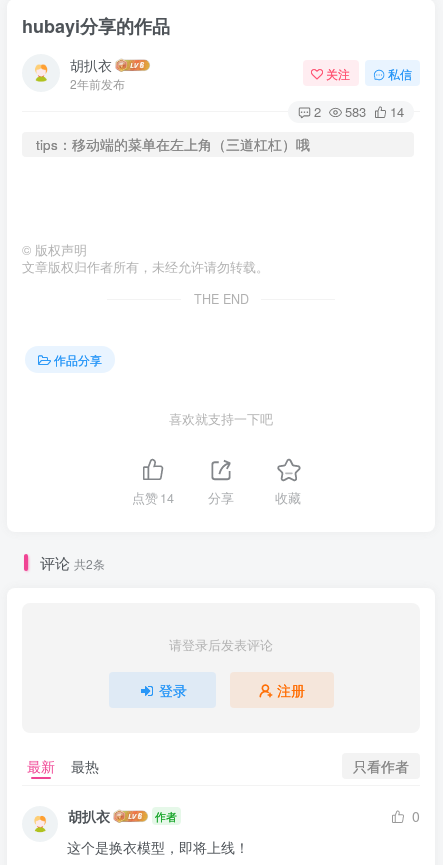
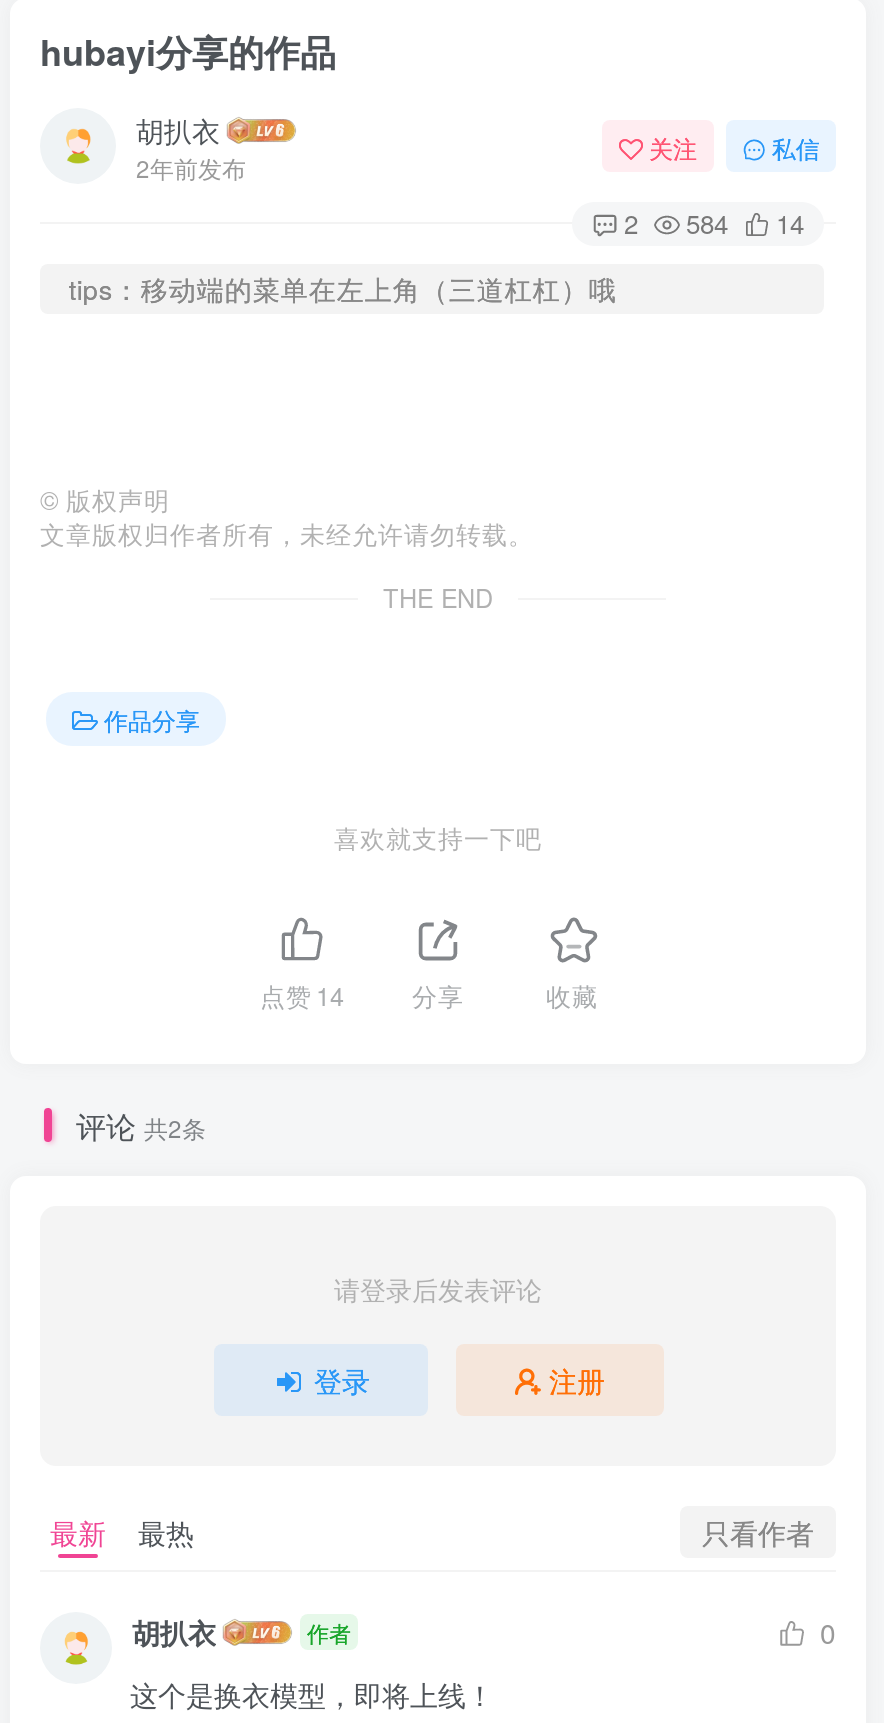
- 2 583 14
+ 2 584 14
